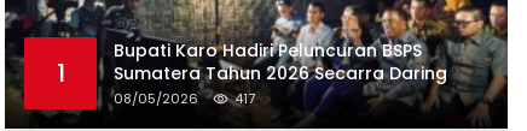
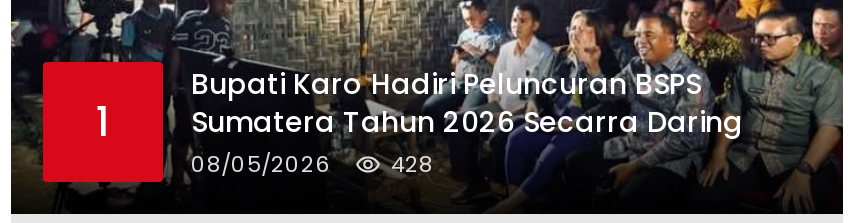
- 08/05/2026 417
+ 08/05/2026 428
